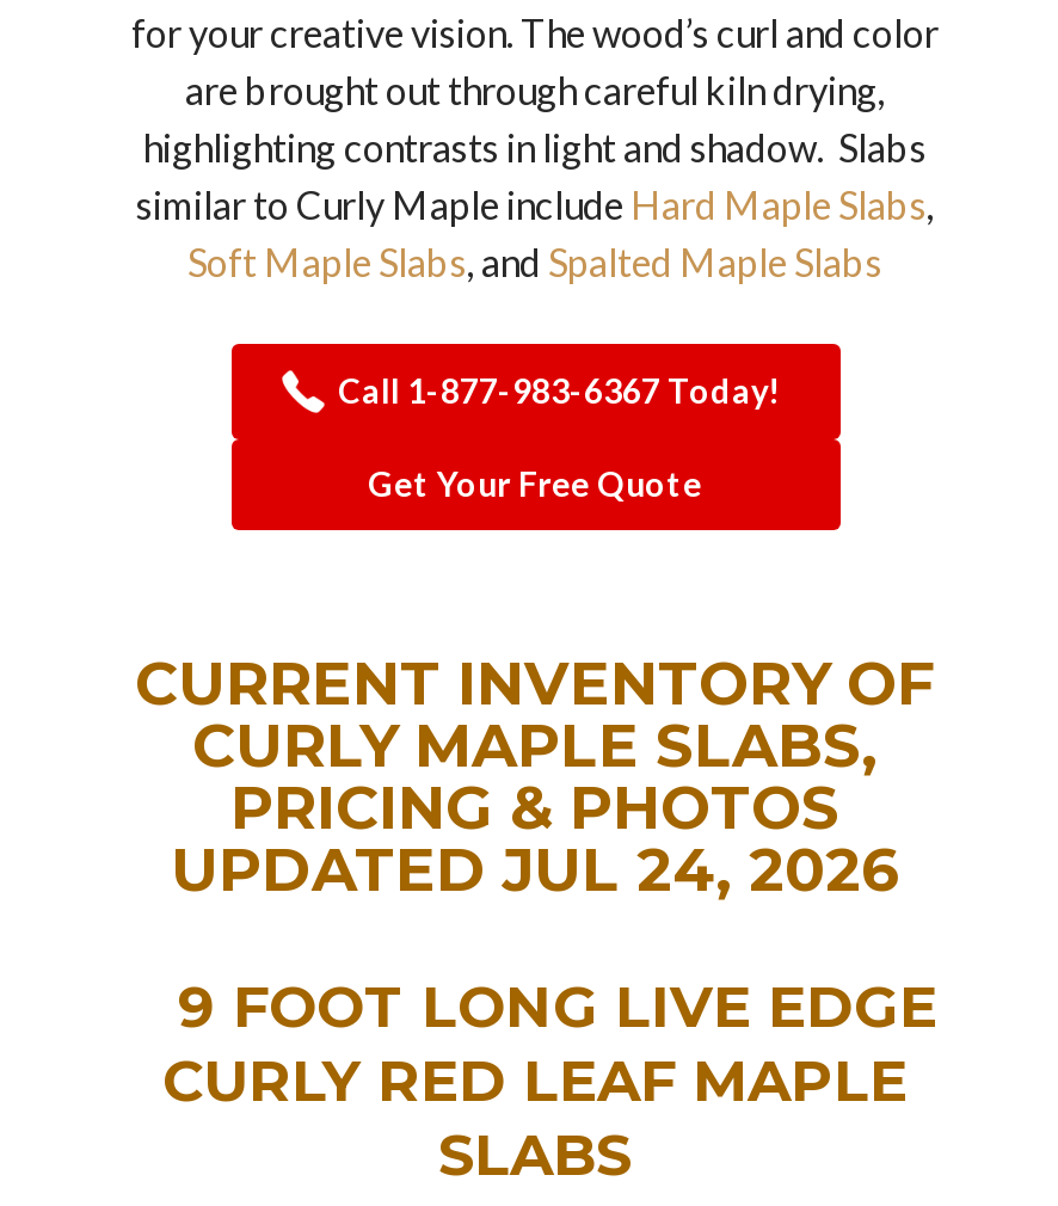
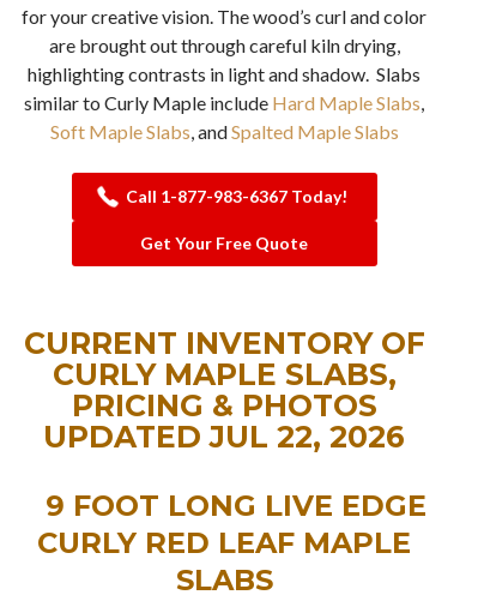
- UPDATED JUL 24, 2026
+ UPDATED JUL 22, 2026
